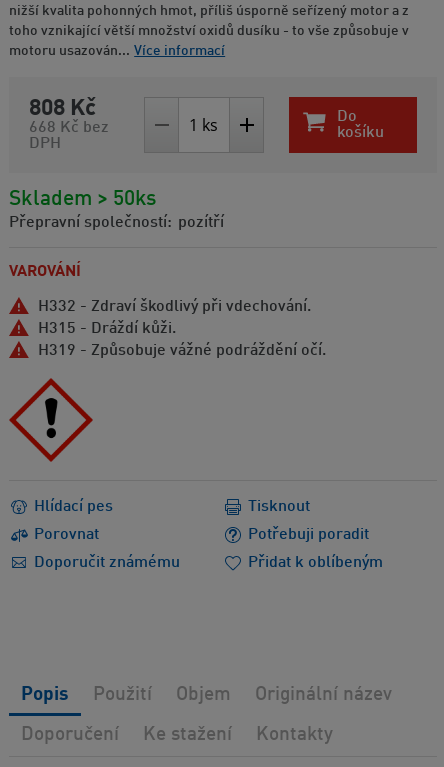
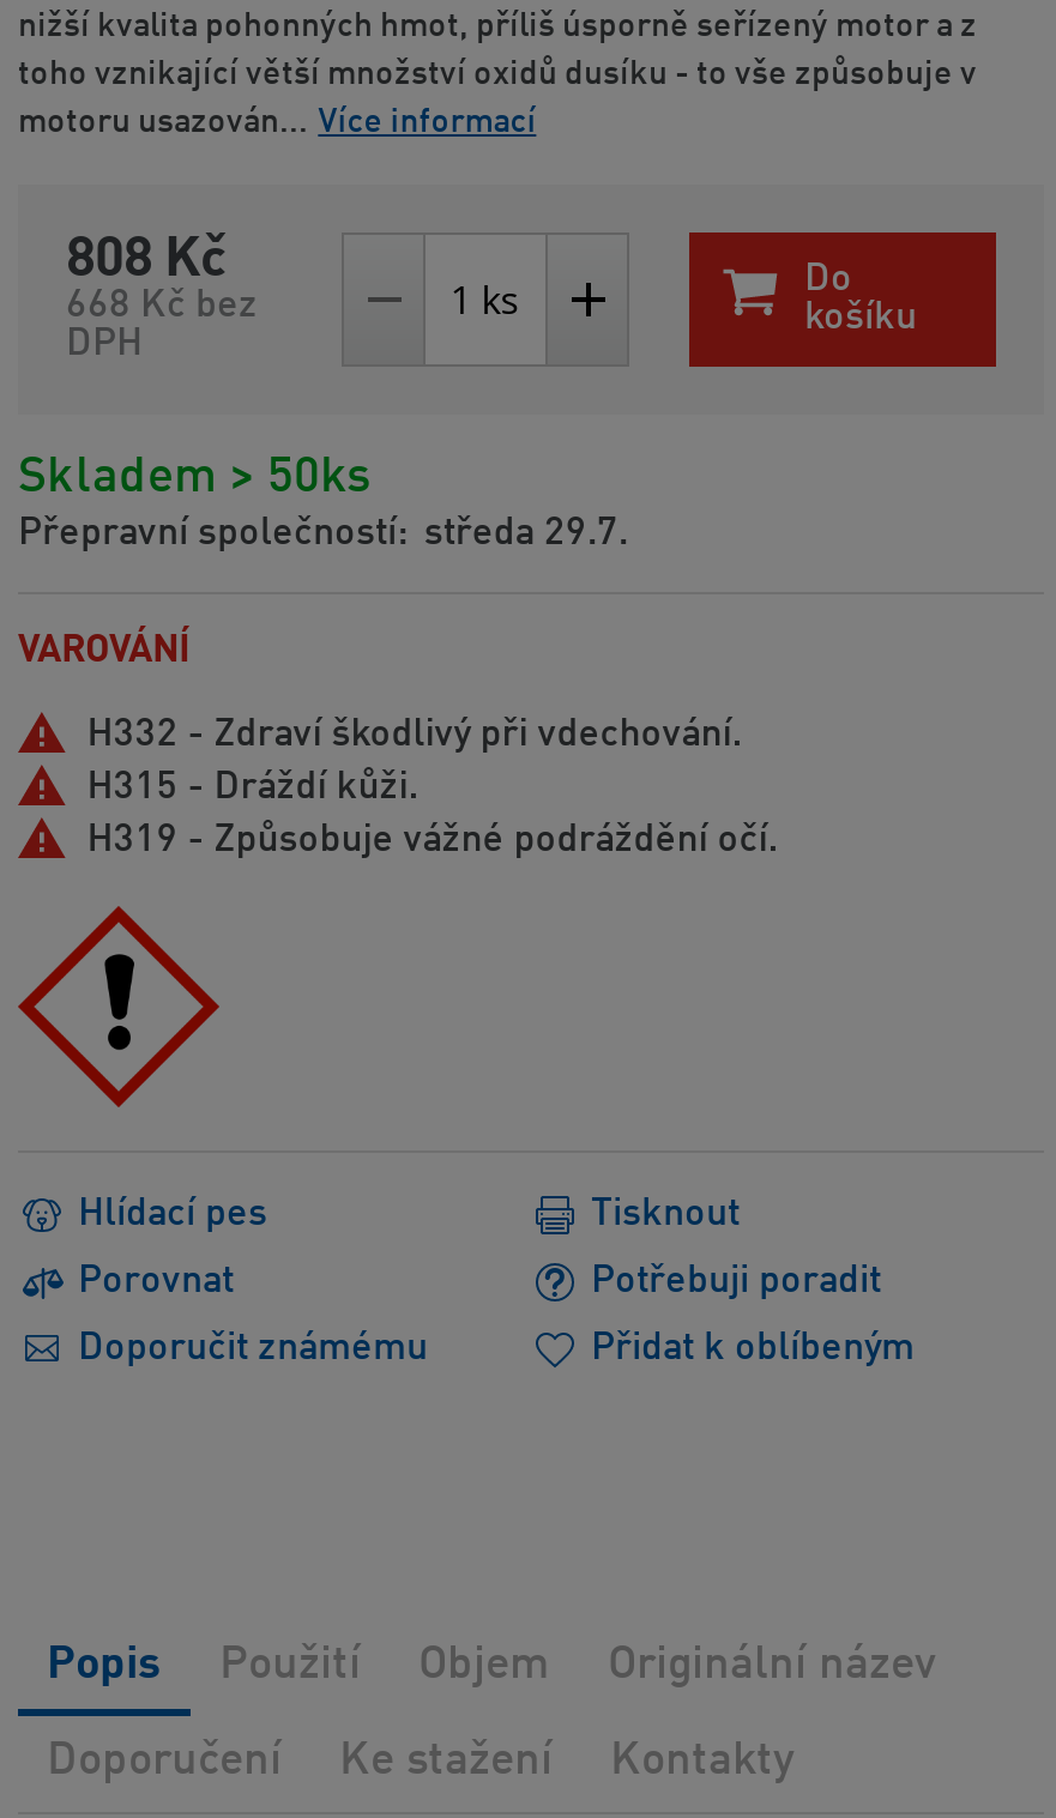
- Přepravní společností: pozítří
+ Přepravní společností: středa 29.7.
